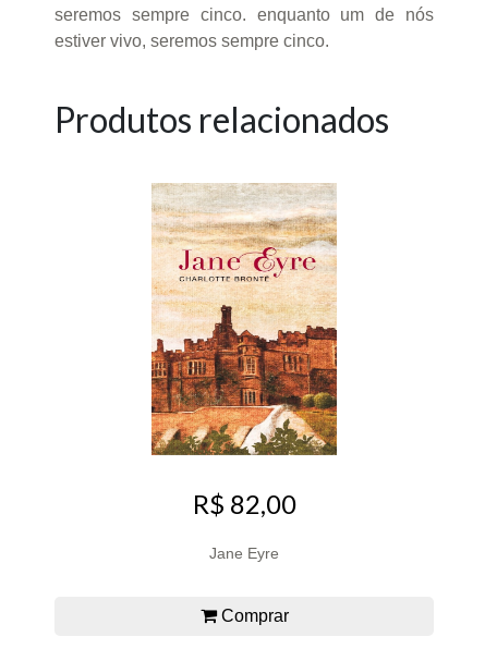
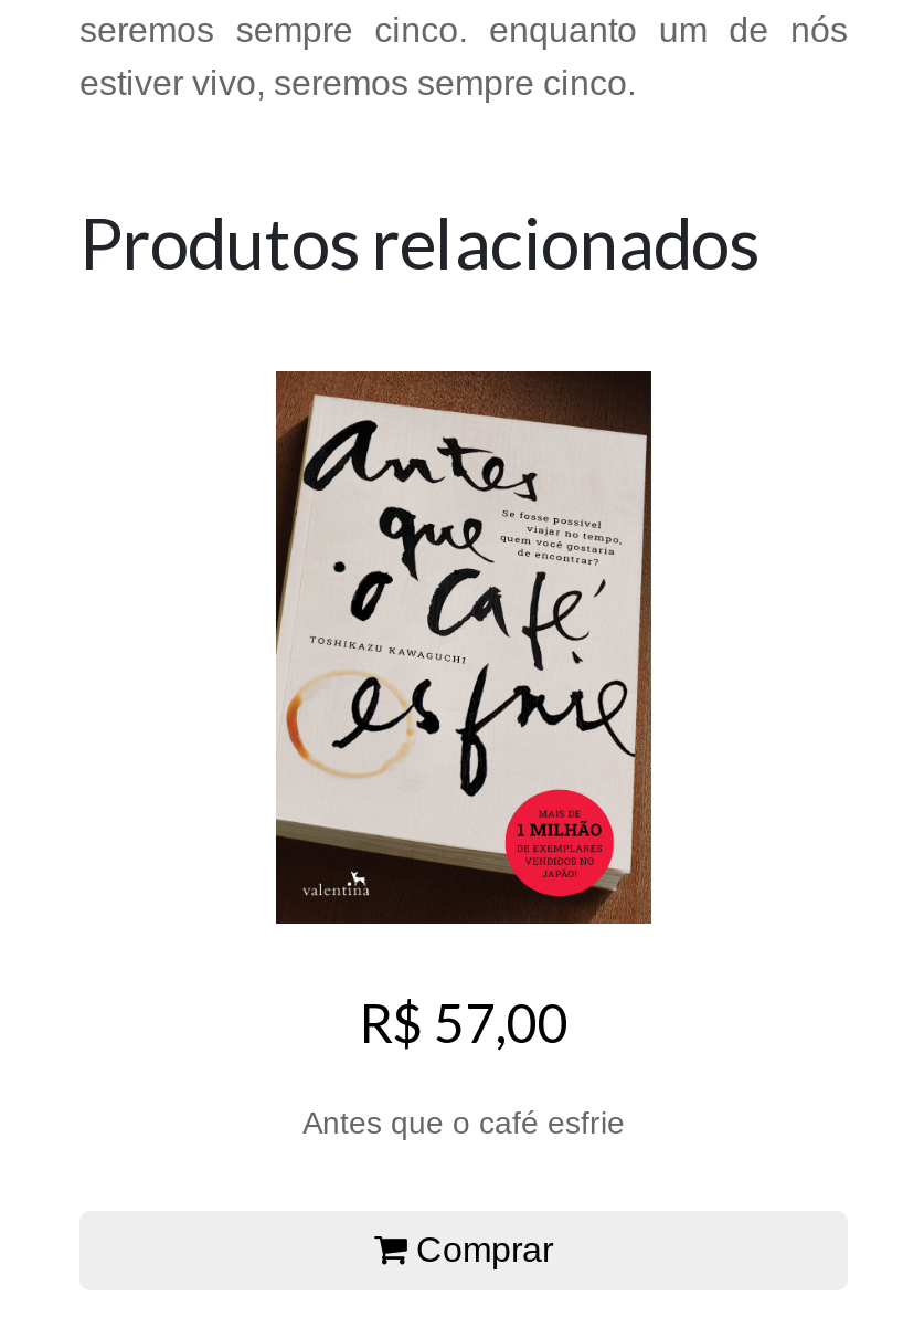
- [image]
- R$ 82,00
+ [image]
+ R$ 57,00

- Jane Eyre
+ Antes que o café esfrie
